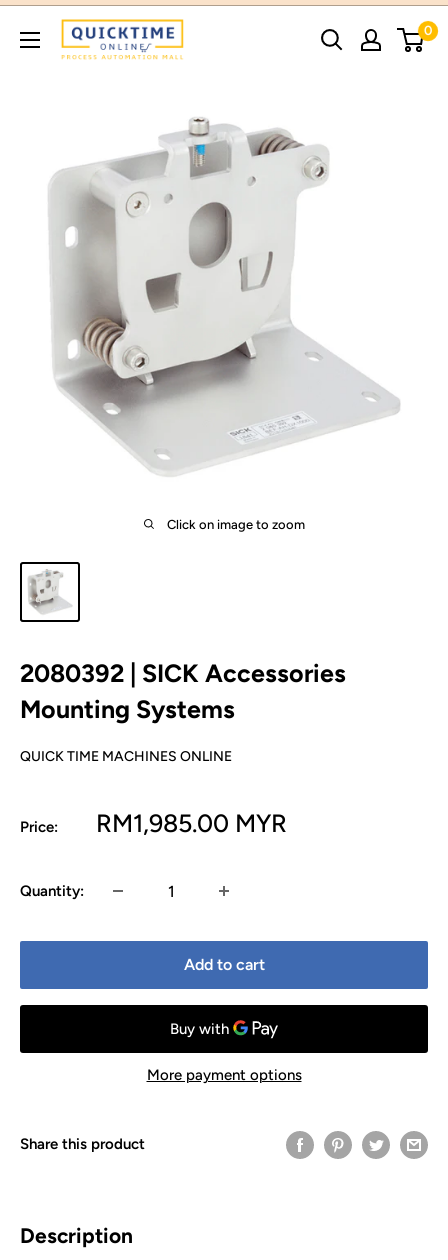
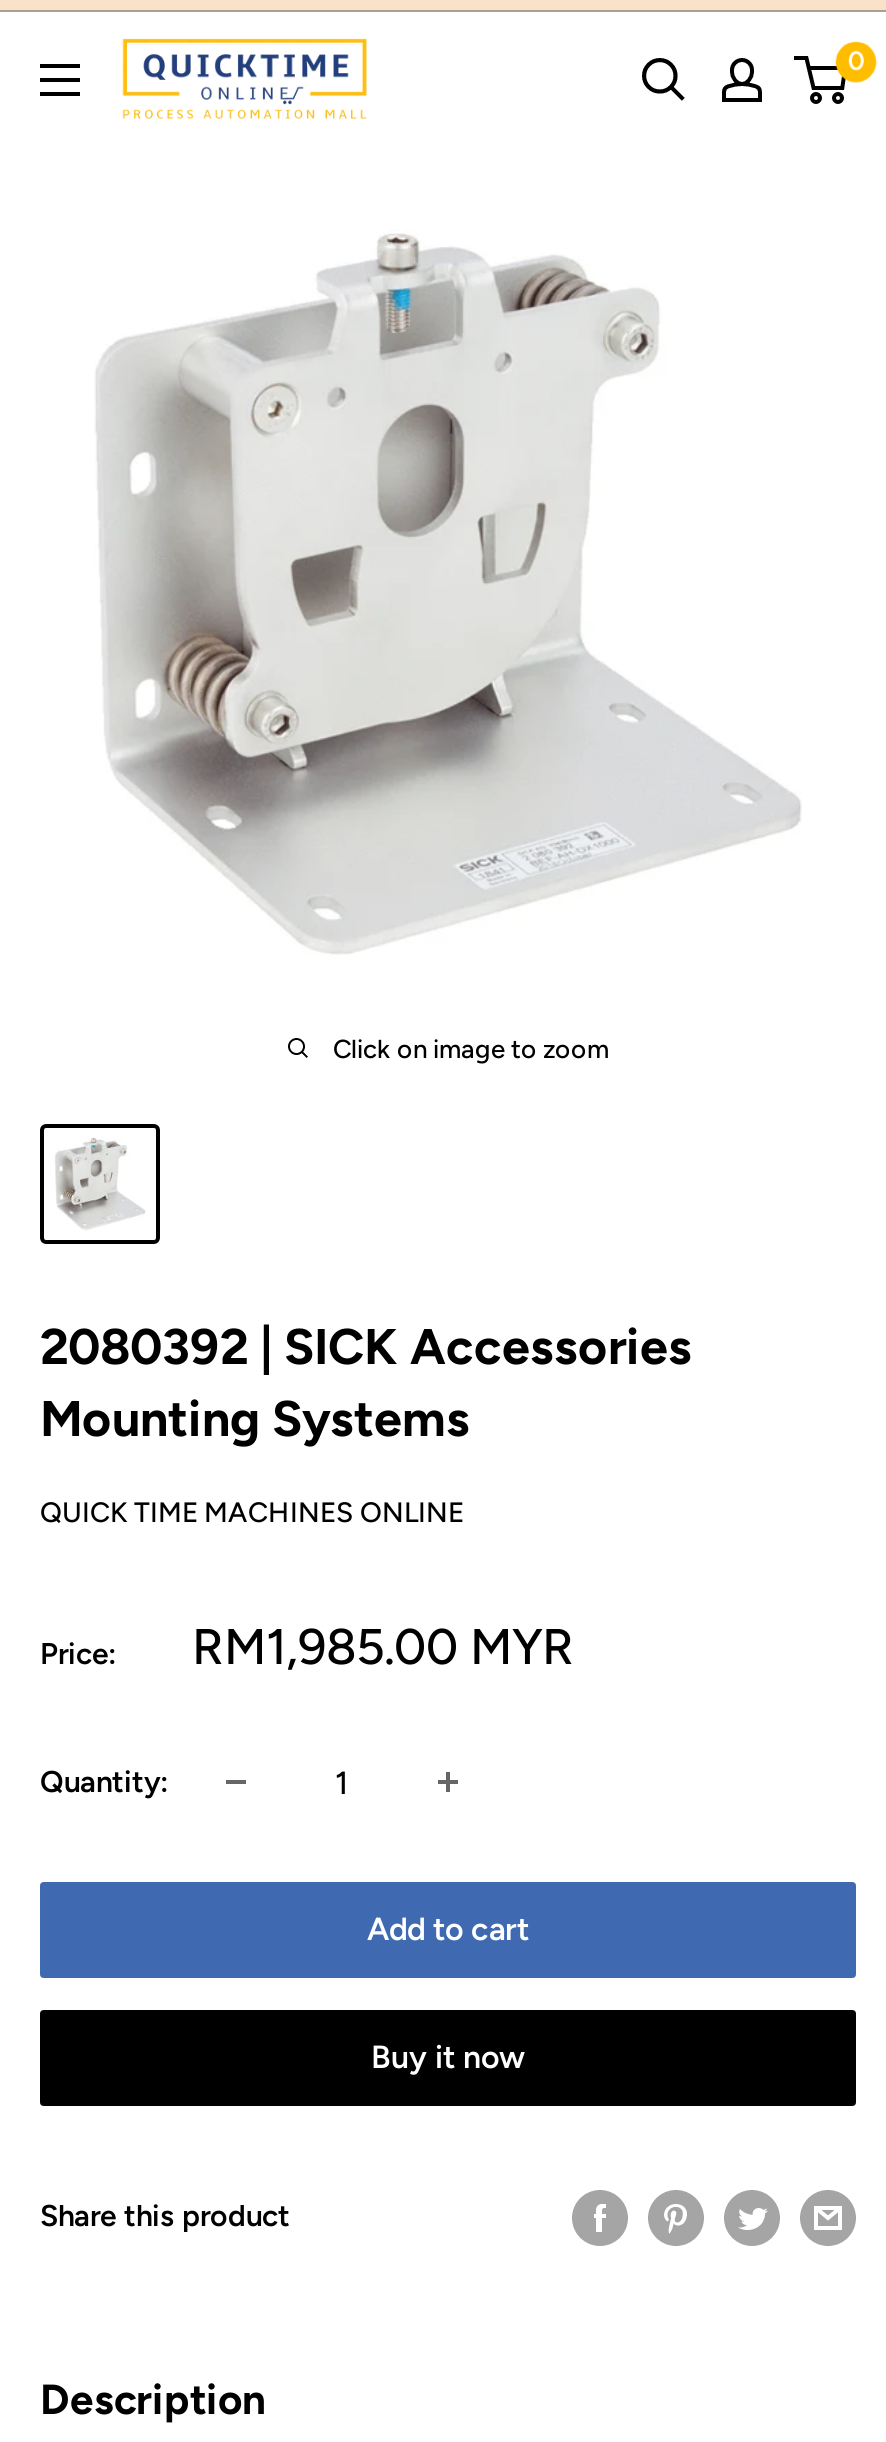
- More payment options
+ Buy it now
